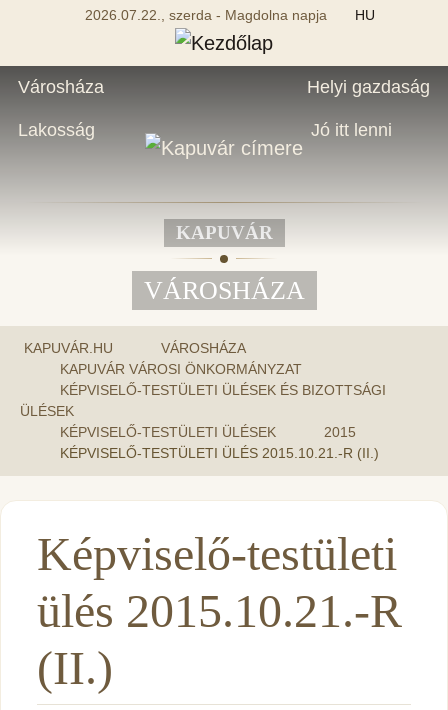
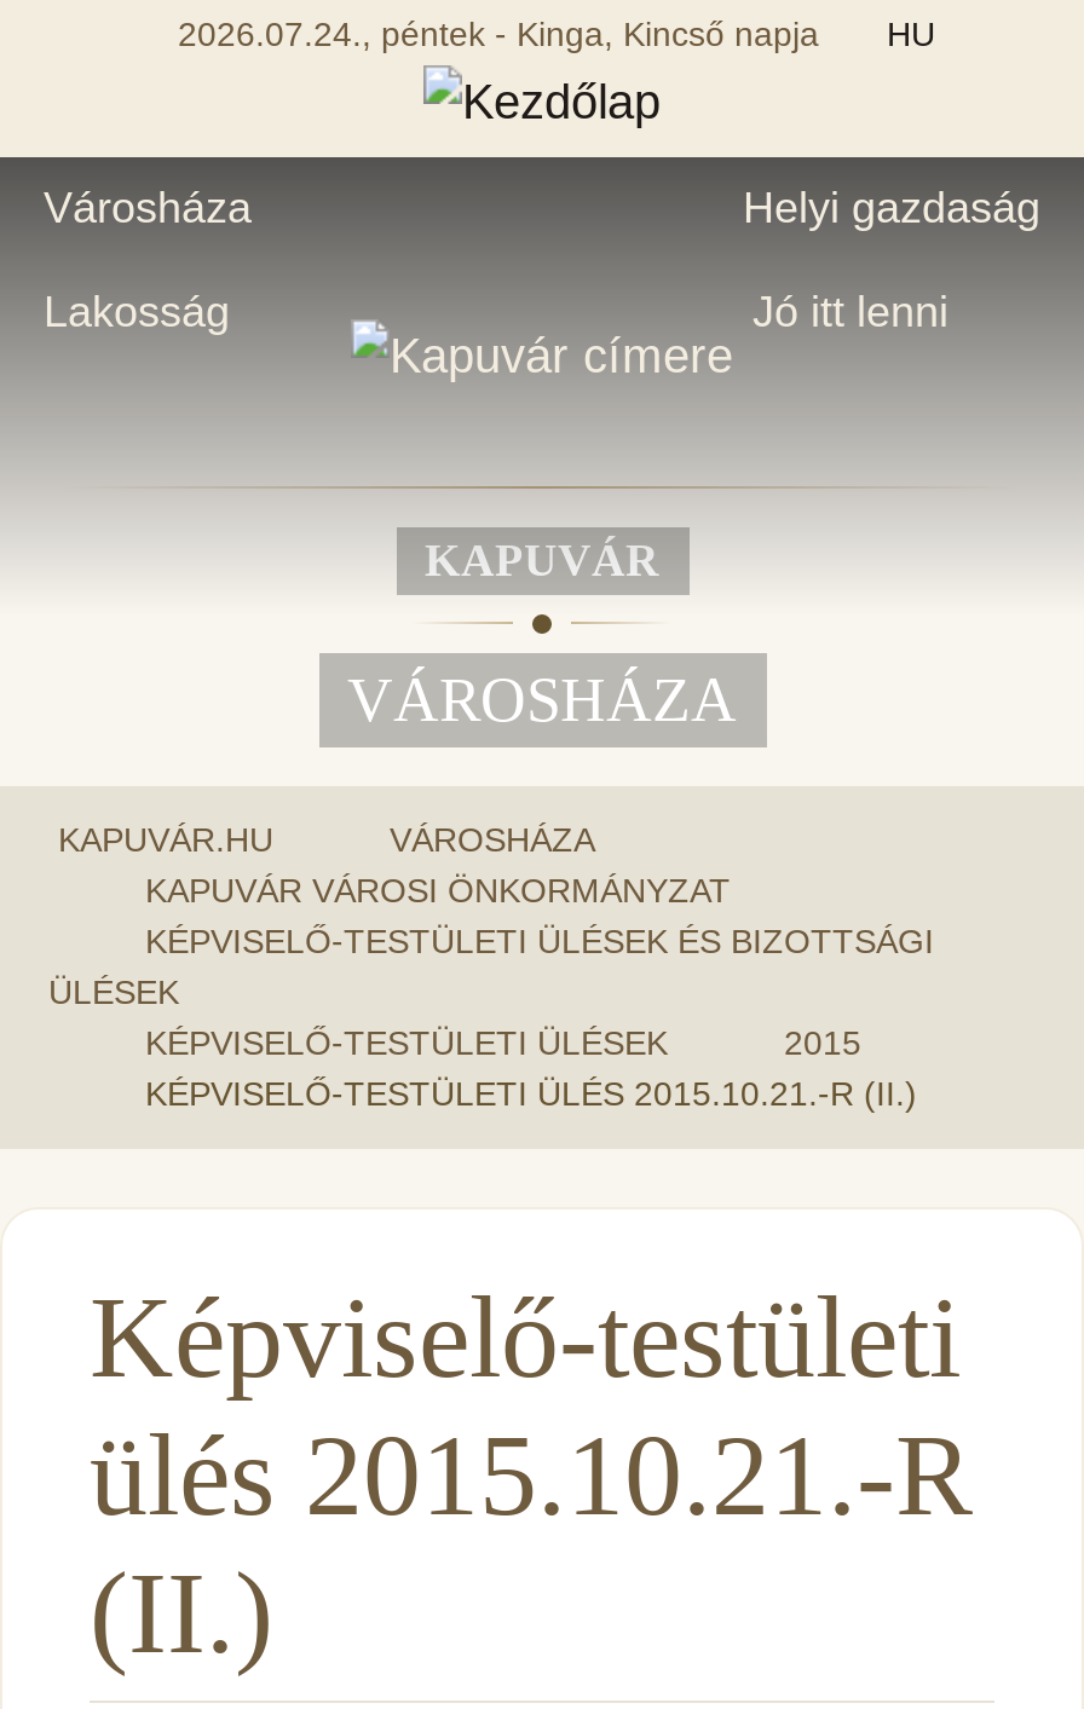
- 2026.07.22., szerda - Magdolna napja
+ 2026.07.24., péntek - Kinga, Kincső napja
